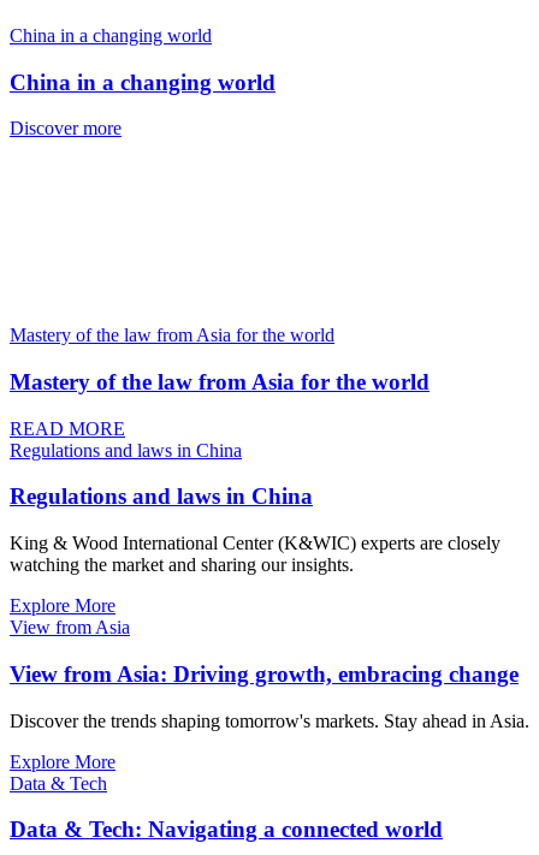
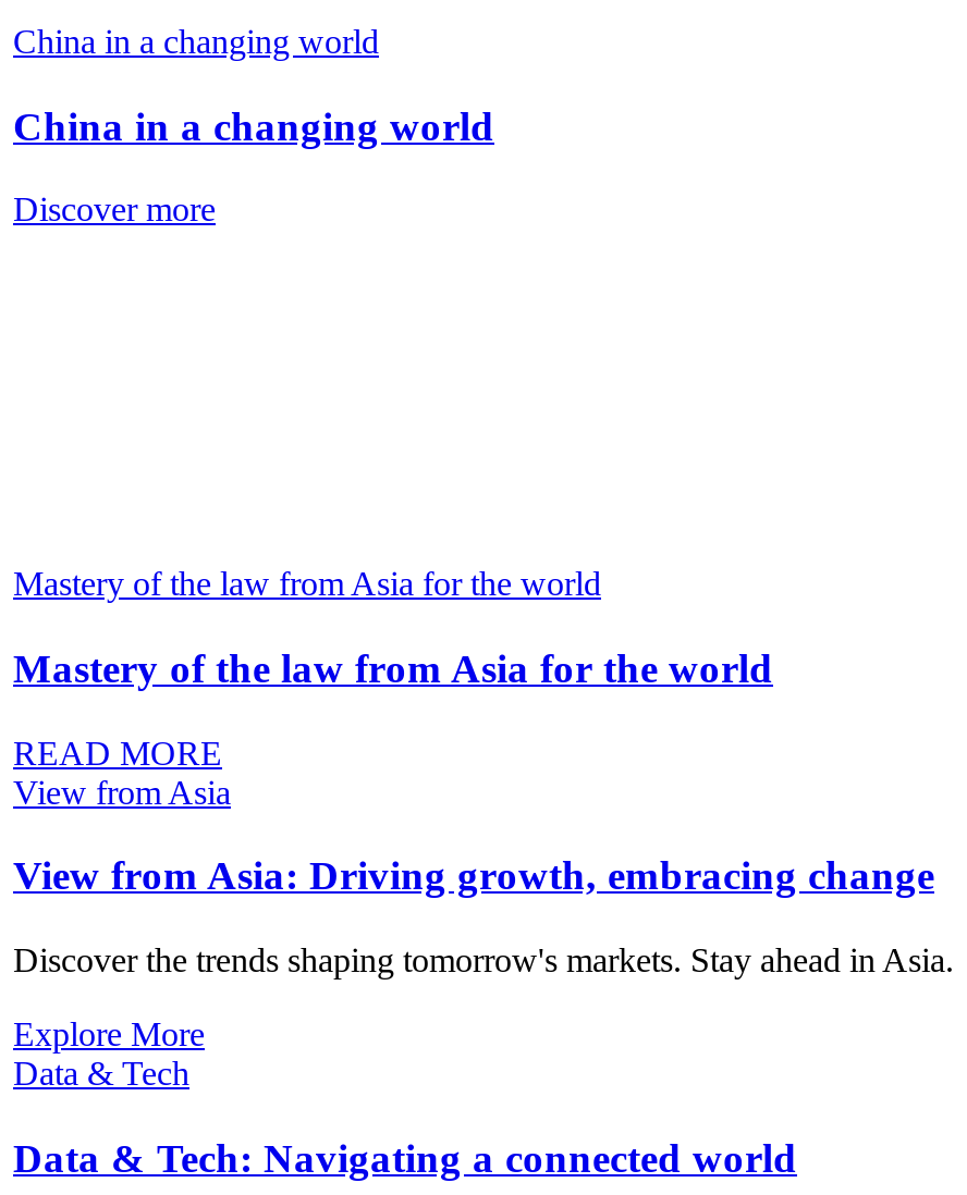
- Regulations and laws in China
- Regulations and laws in China
- King & Wood International Center (K&WIC) experts are closely
- watching the market and sharing our insights.
- Explore More
